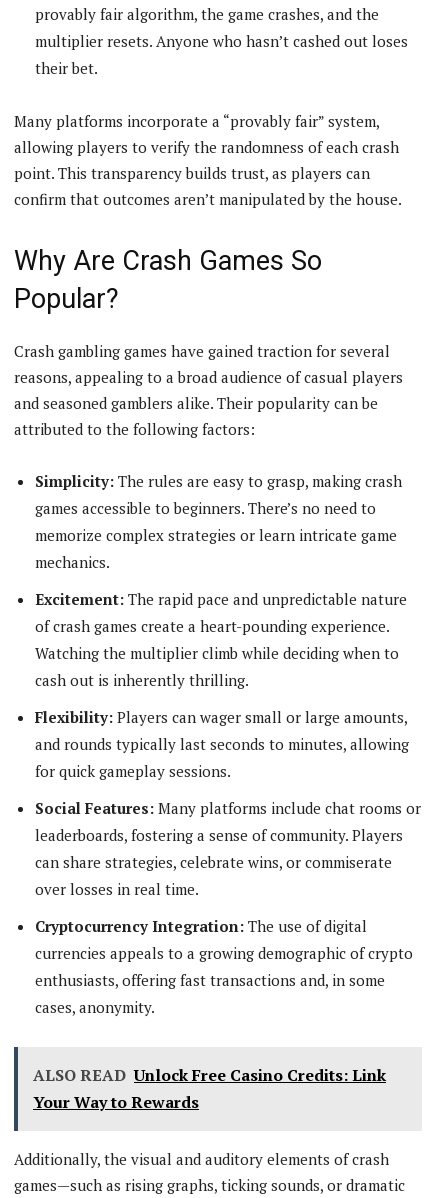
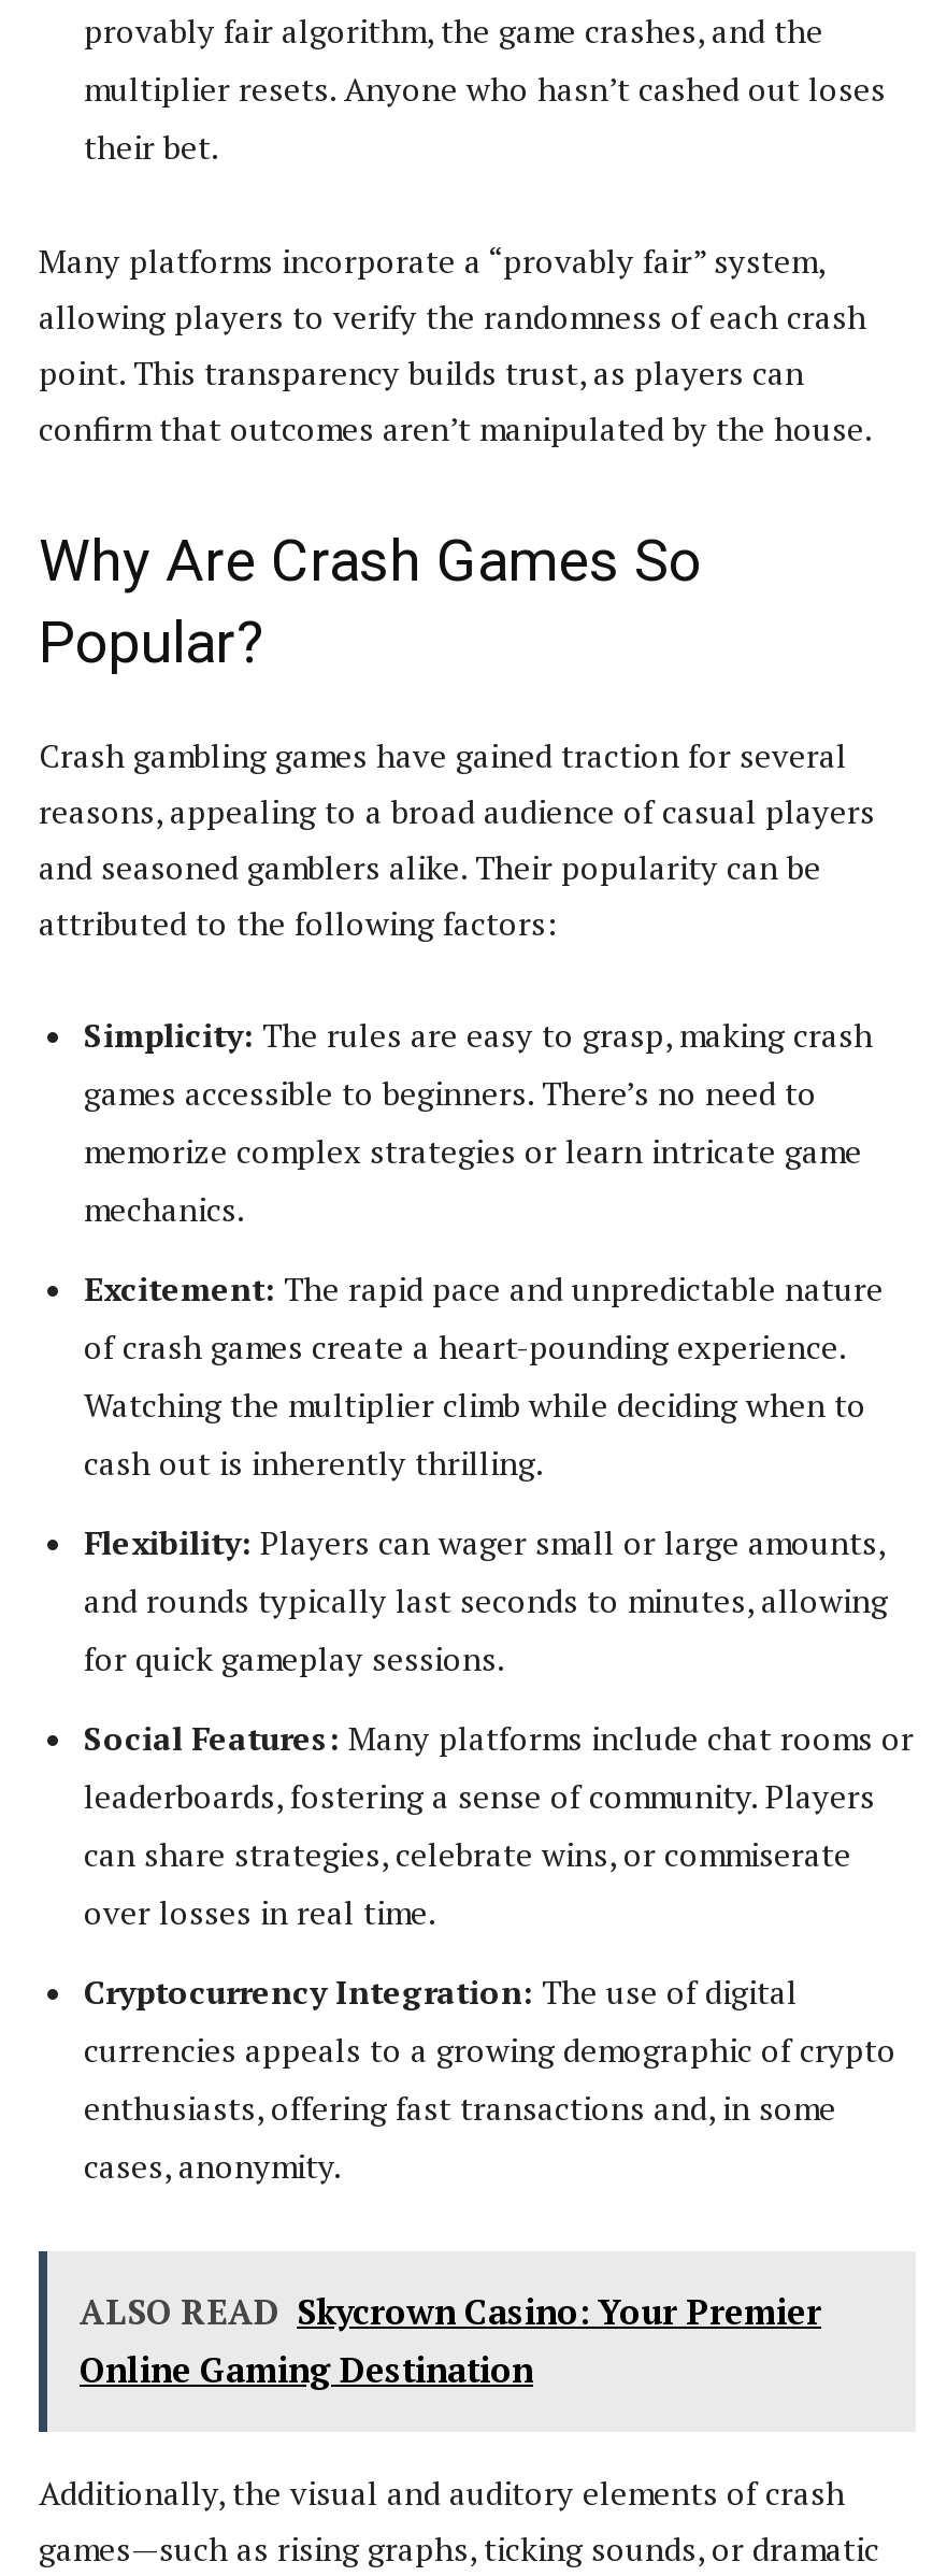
- ALSO READ Unlock Free Casino Credits: Link
- Your Way to Rewards
+ ALSO READ Skycrown Casino: Your Premier
+ Online Gaming Destination
